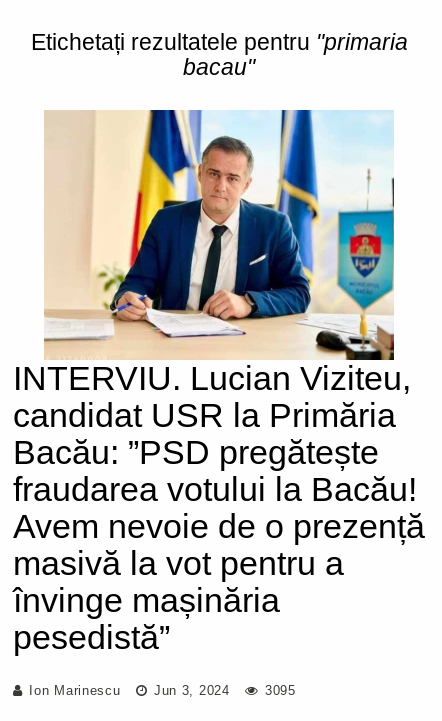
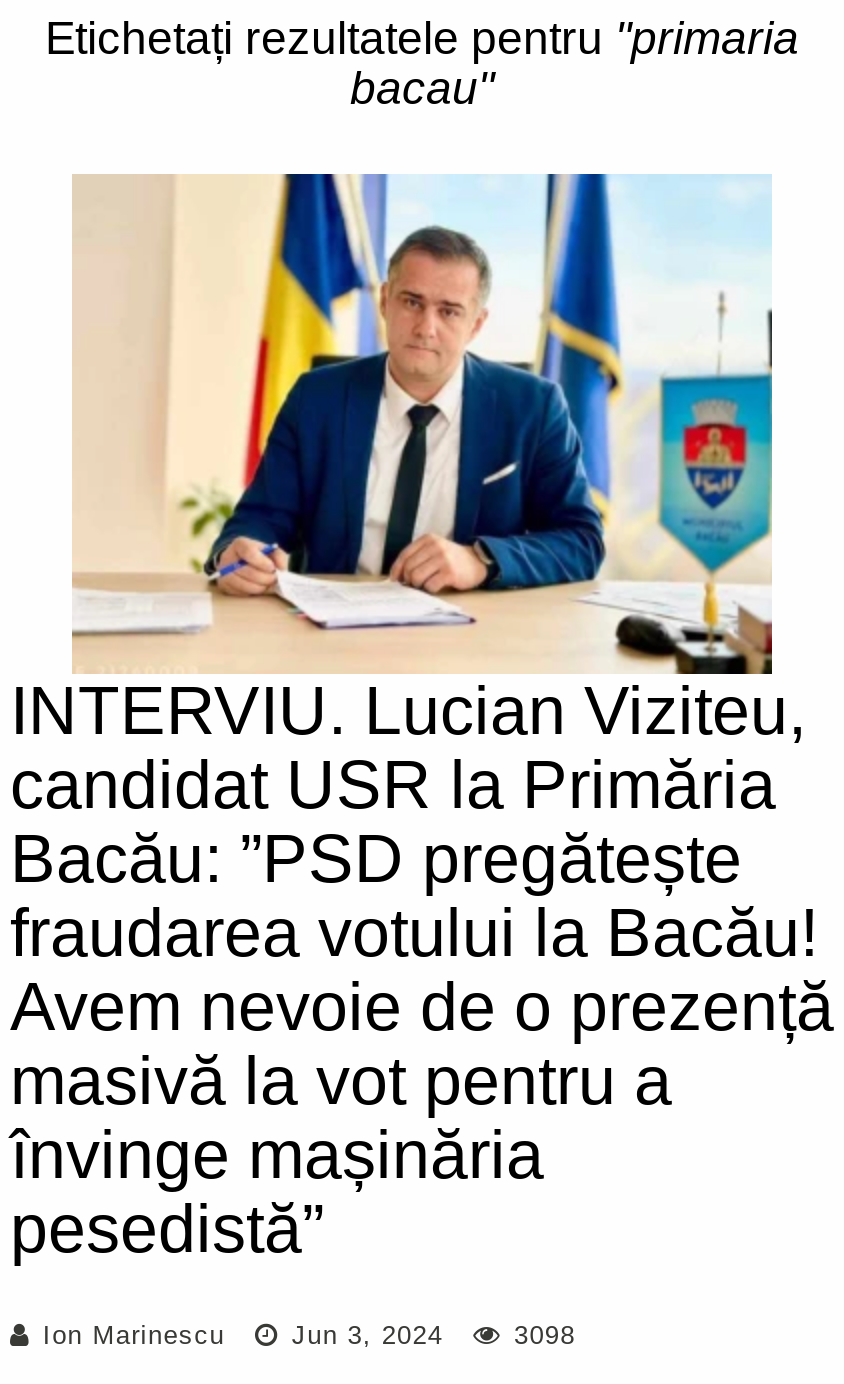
- 3095
+ 3098
